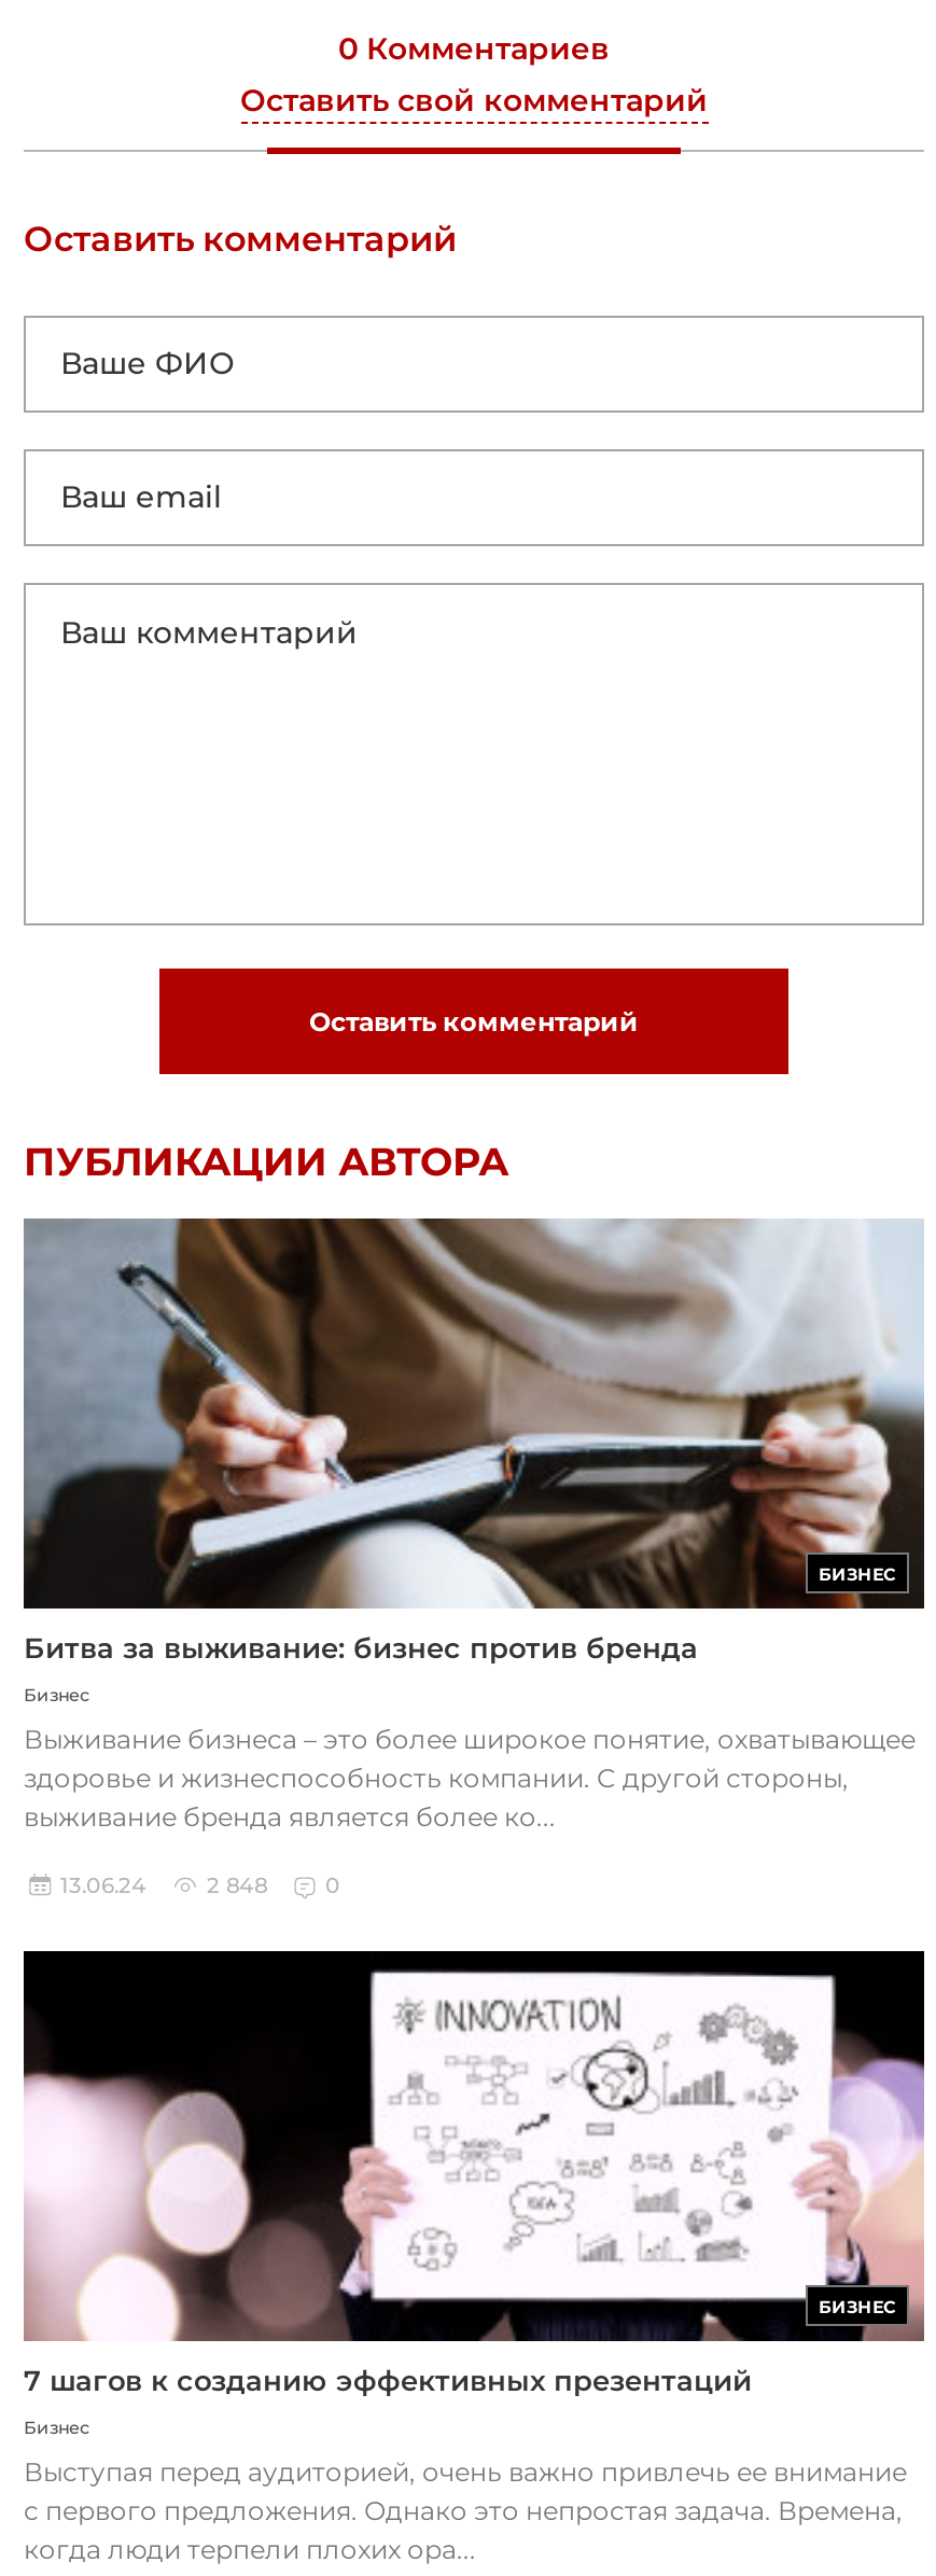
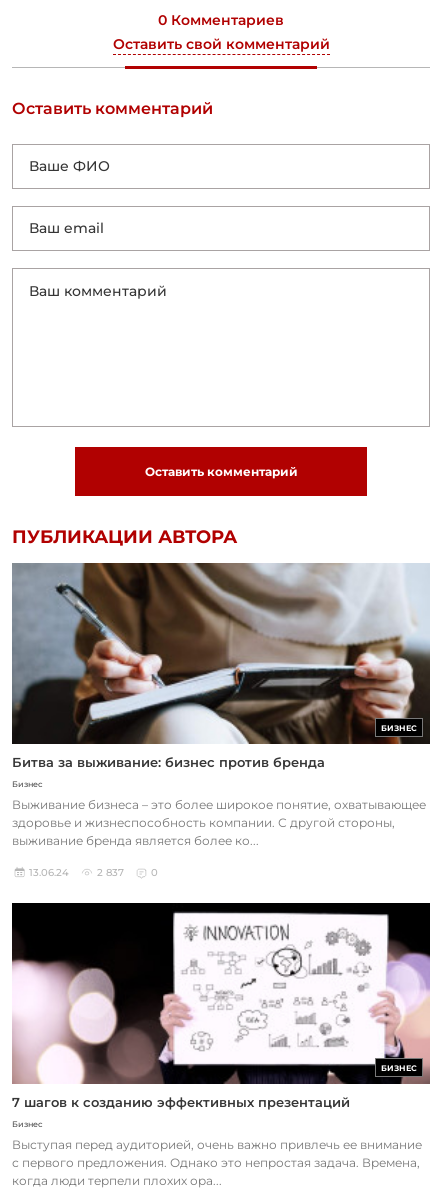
- 2 848
+ 2 837
